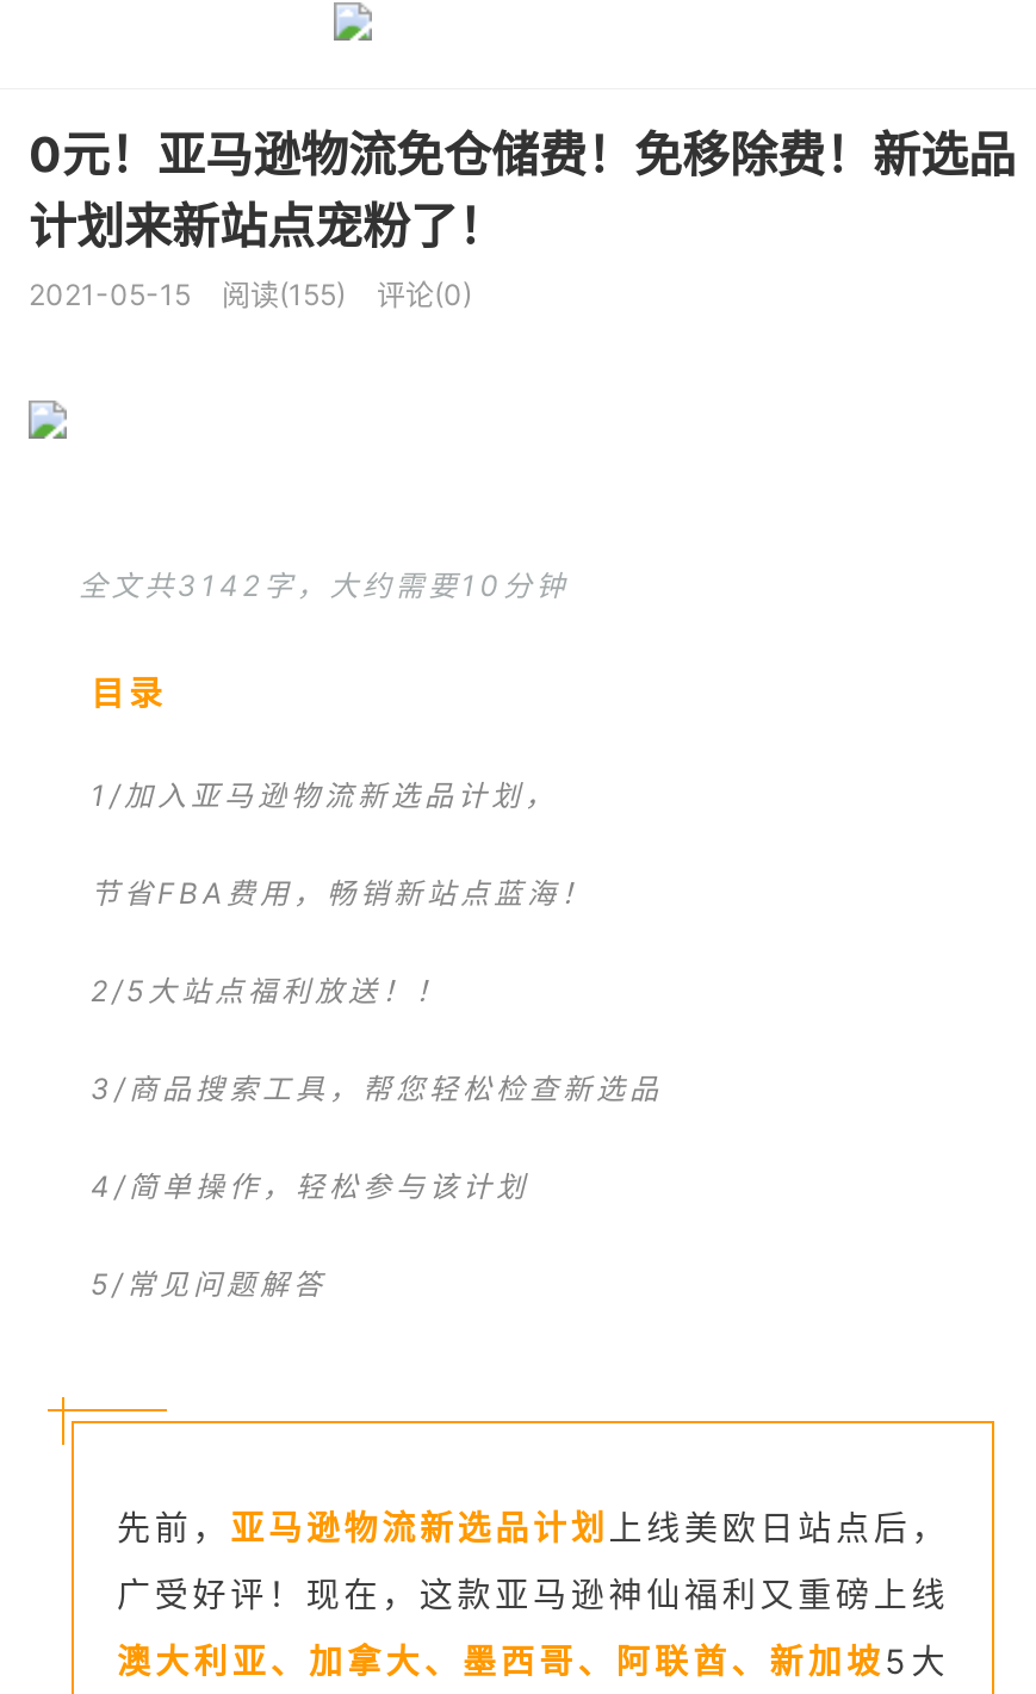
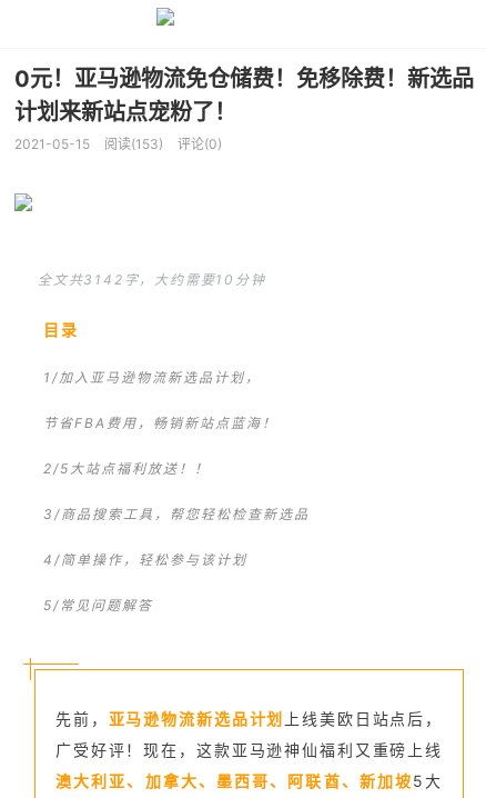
- 2021-05-15 阅读(155) 评论(0)
+ 2021-05-15 阅读(153) 评论(0)
